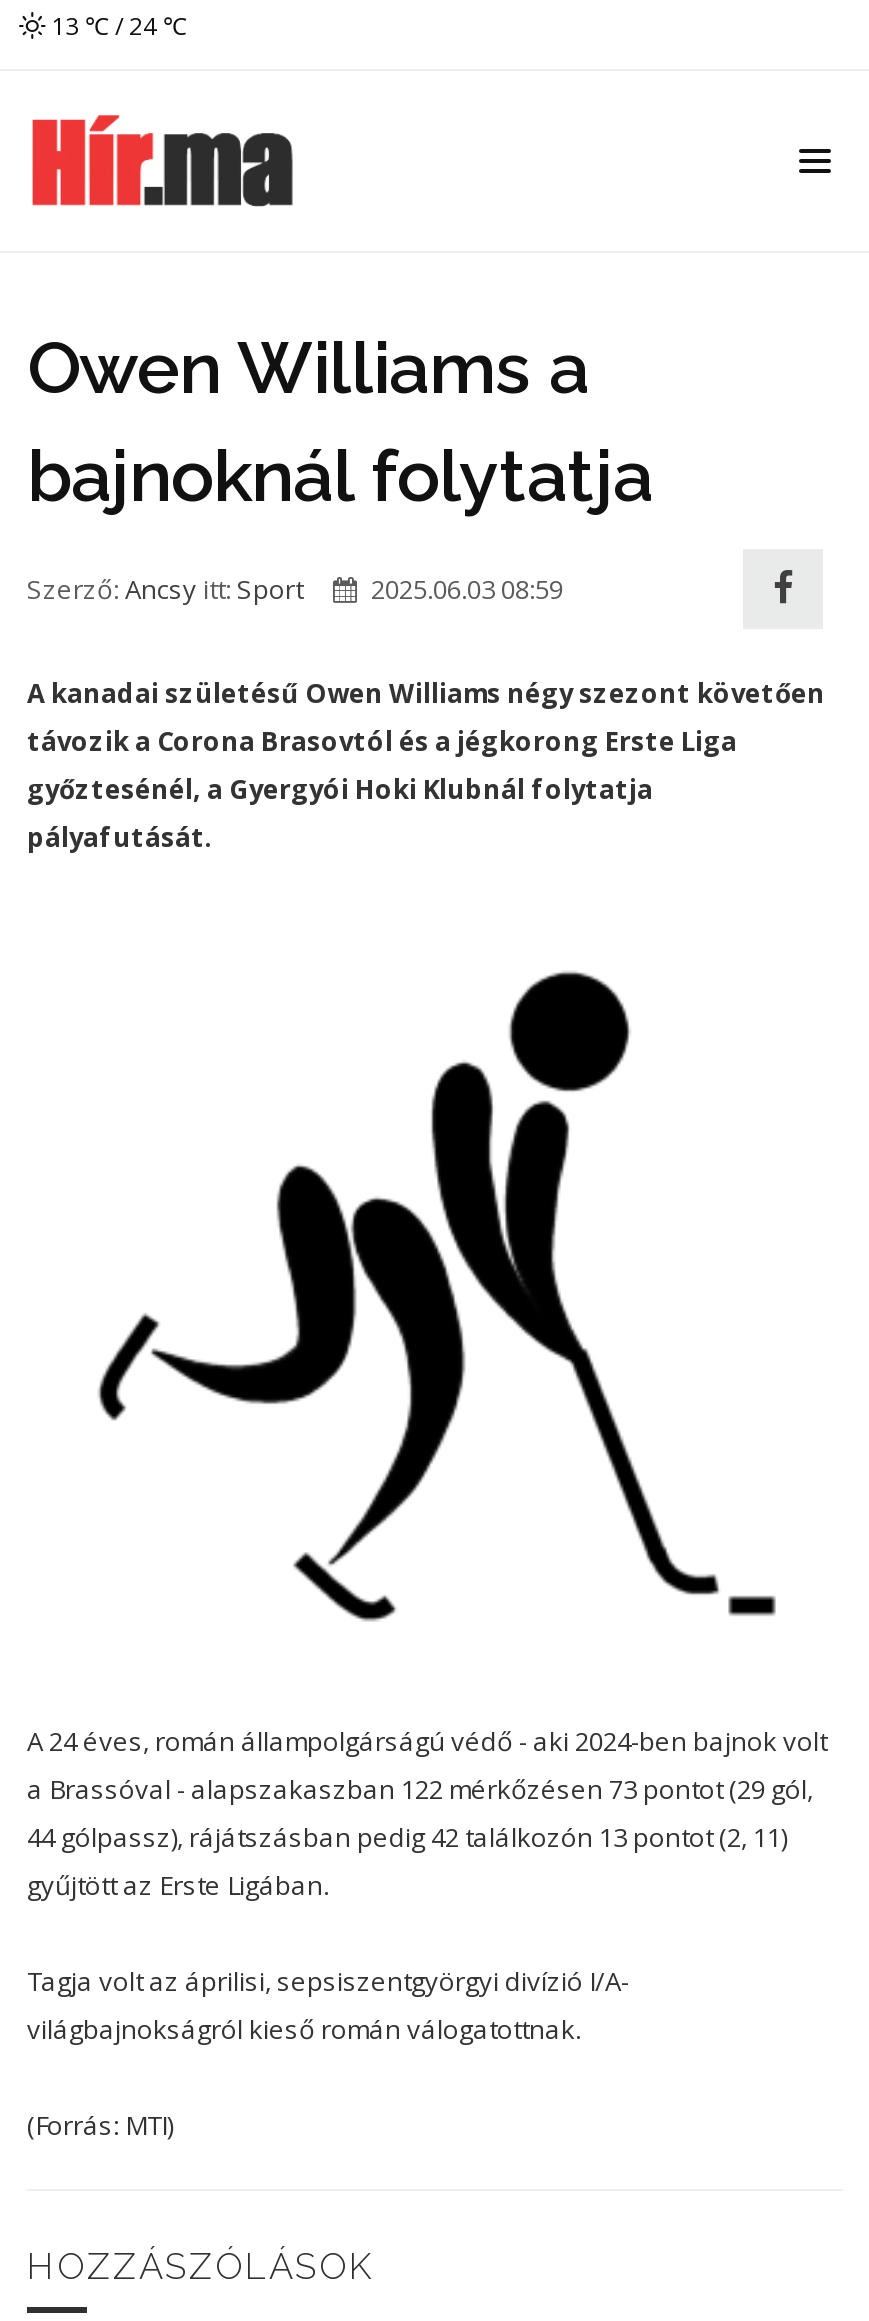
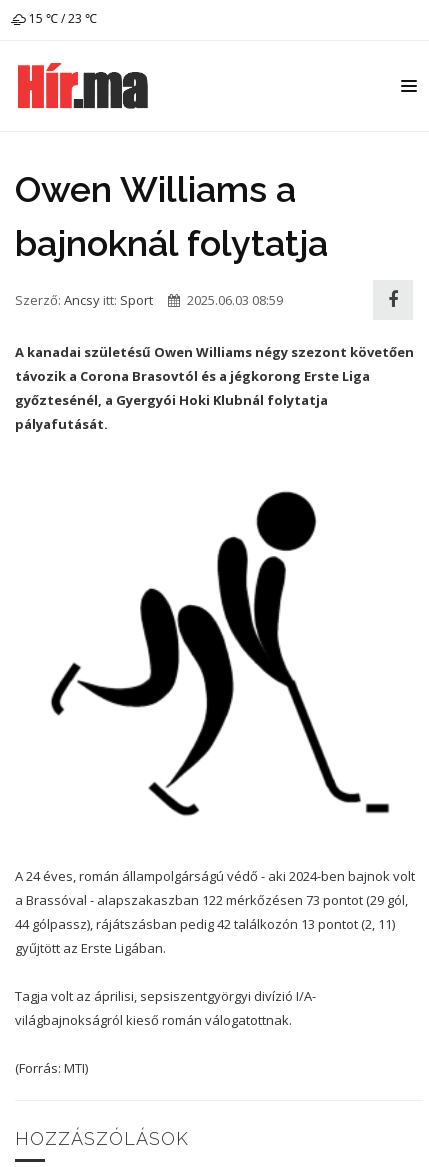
- 13 ℃ / 24 ℃
+ 15 ℃ / 23 ℃
